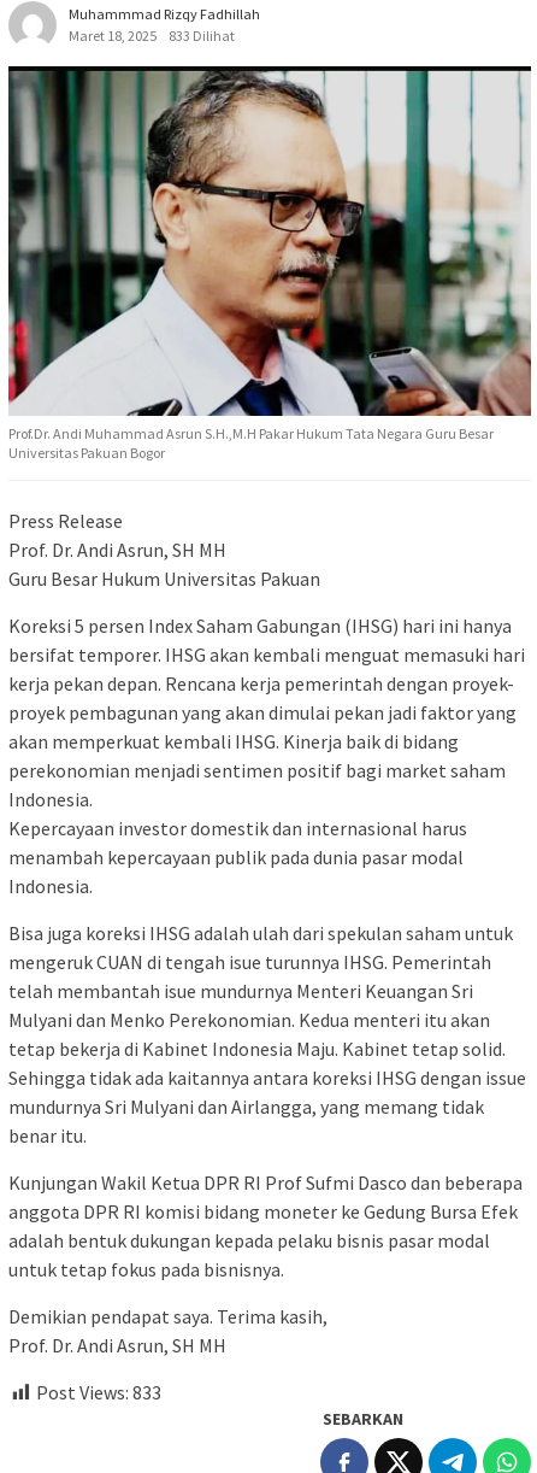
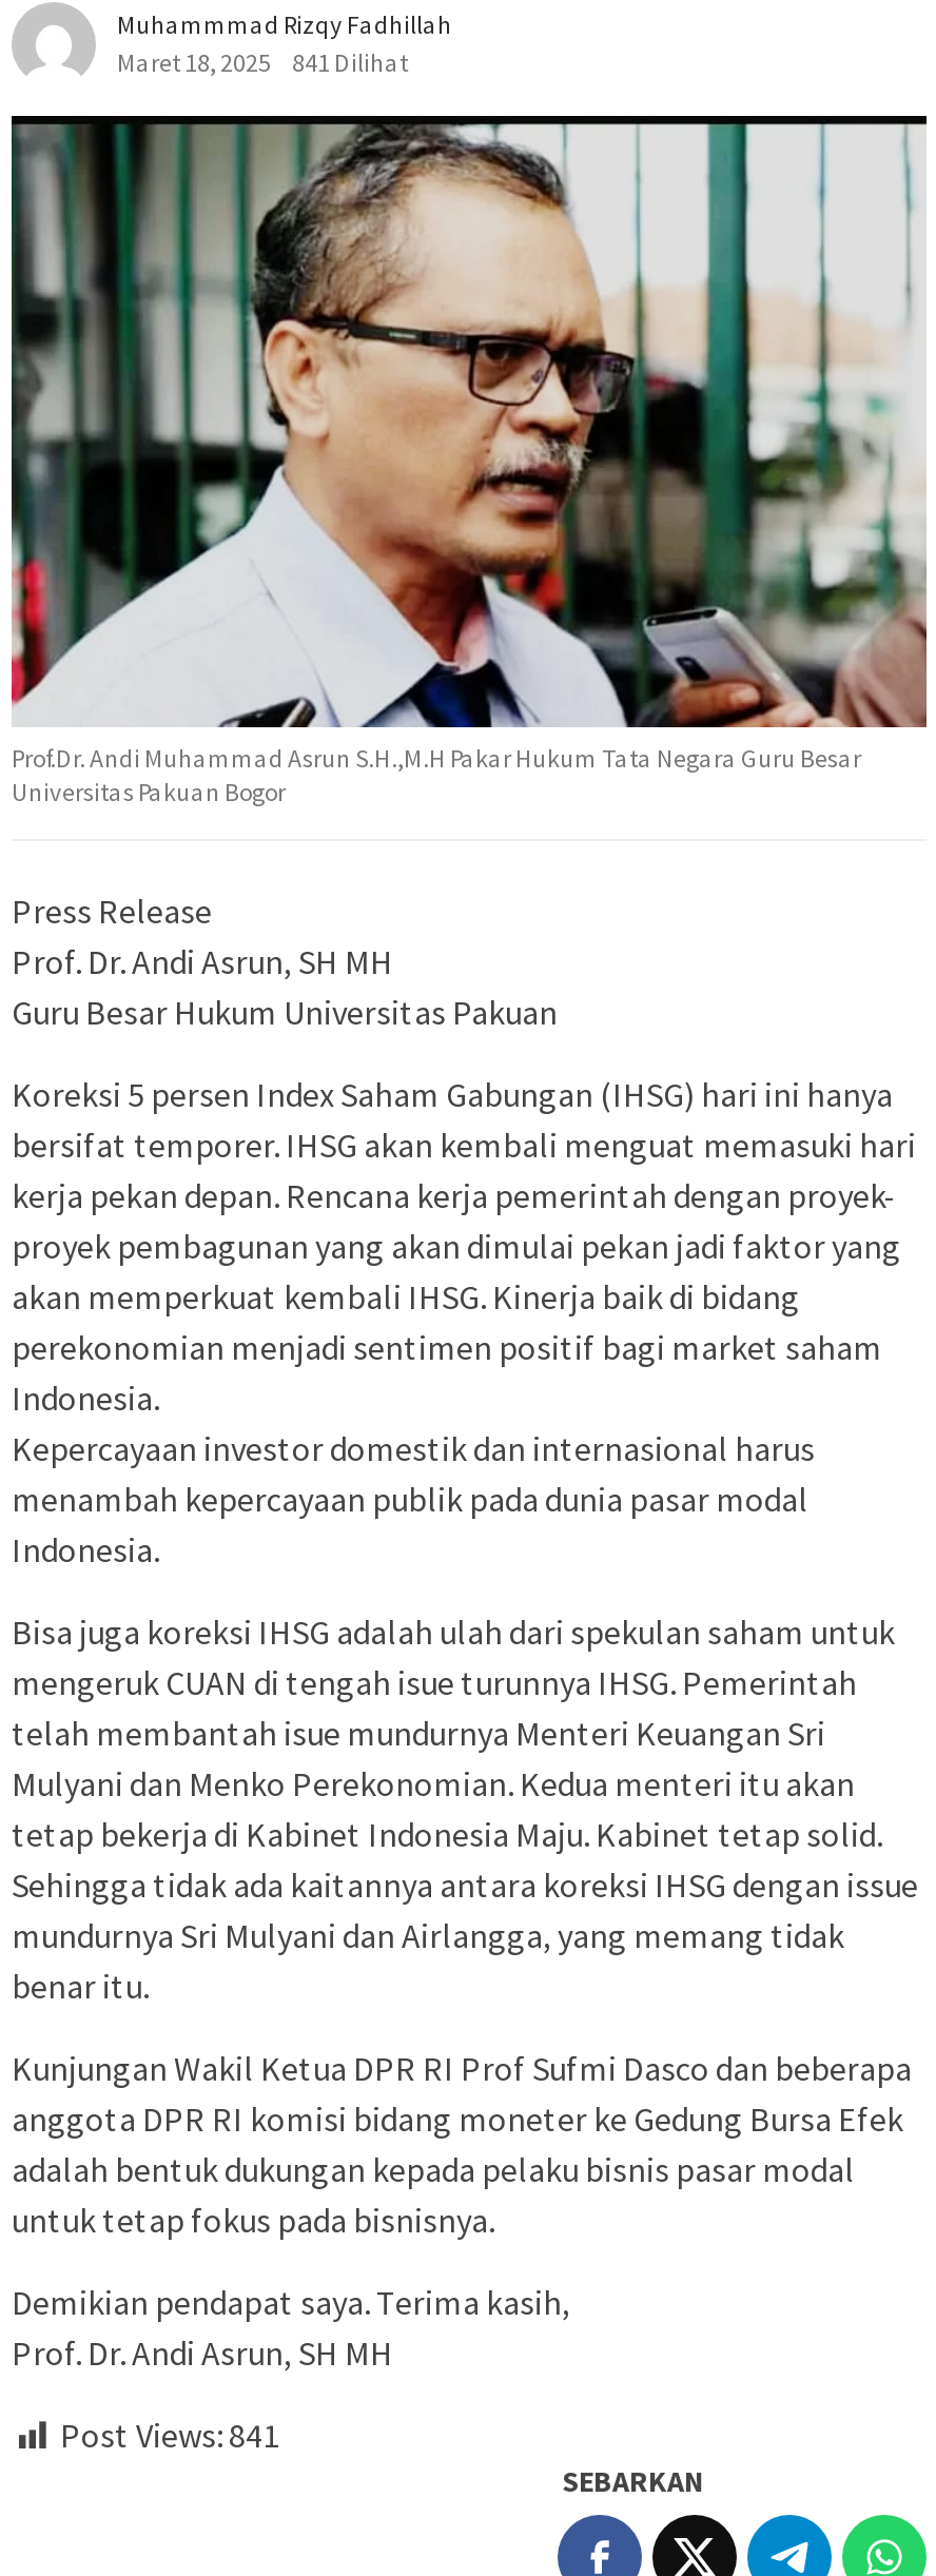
- Maret 18, 2025 833 Dilihat
+ Maret 18, 2025 841 Dilihat

- Post Views: 833
+ Post Views: 841
